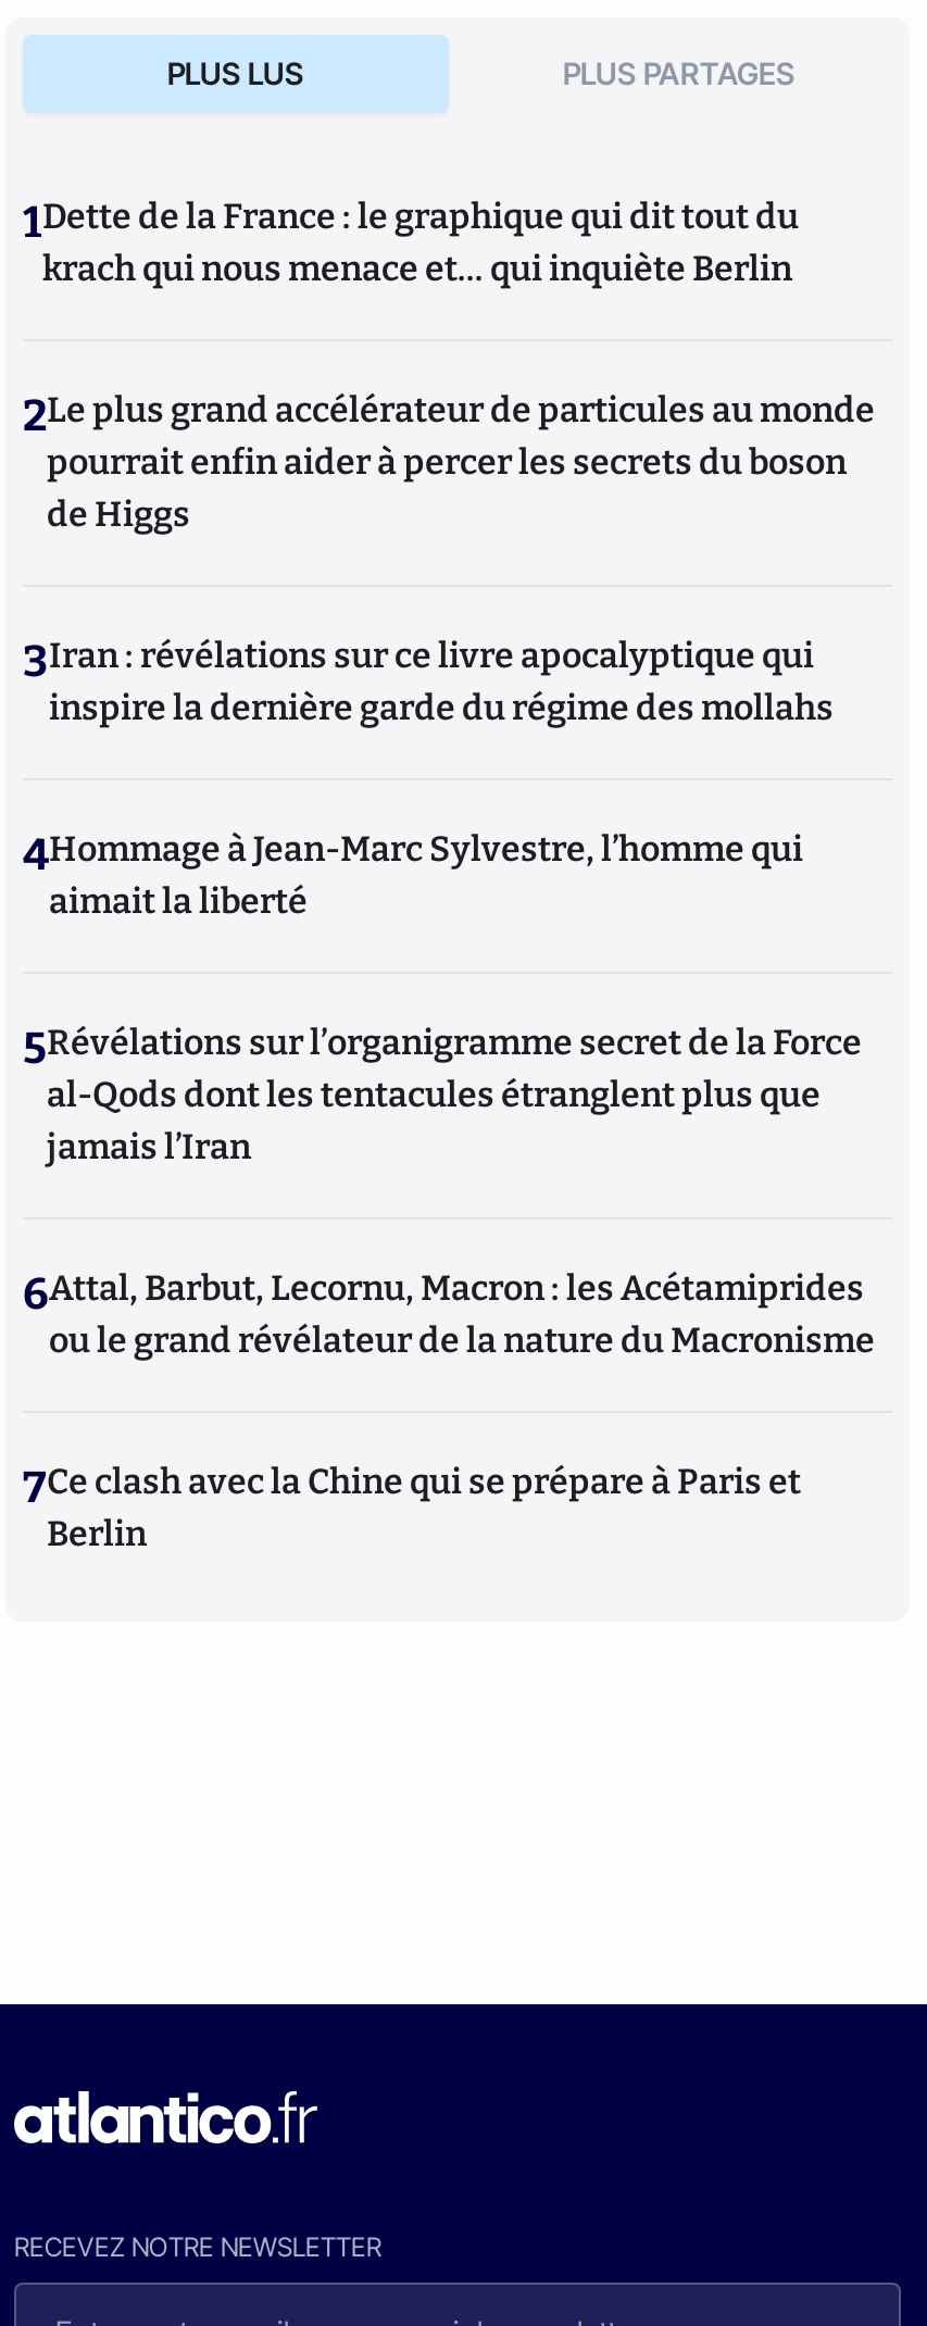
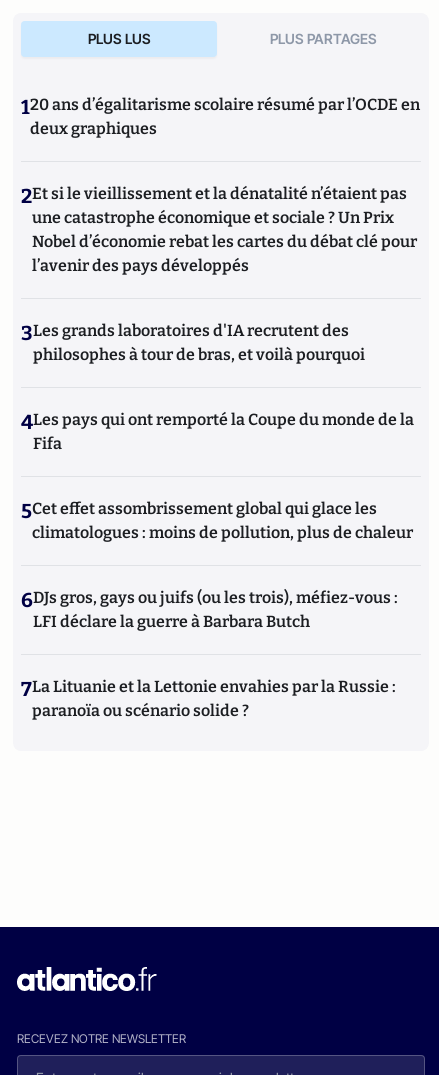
- 1Dette de la France : le graphique qui dit tout du
- krach qui nous menace et… qui inquiète Berlin
+ 120 ans d’égalitarisme scolaire résumé par l’OCDE en
+ deux graphiques

- 2Le plus grand accélérateur de particules au monde
- pourrait enfin aider à percer les secrets du boson
- de Higgs
+ 2Et si le vieillissement et la dénatalité n’étaient pas
+ une catastrophe économique et sociale ? Un Prix
+ Nobel d’économie rebat les cartes du débat clé pour
+ l’avenir des pays développés

- 3Iran : révélations sur ce livre apocalyptique qui
- inspire la dernière garde du régime des mollahs
+ 3Les grands laboratoires d'IA recrutent des
+ philosophes à tour de bras, et voilà pourquoi

- 4Hommage à Jean-Marc Sylvestre, l’homme qui
- aimait la liberté
+ 4Les pays qui ont remporté la Coupe du monde de la
+ Fifa

- 5Révélations sur l’organigramme secret de la Force
- al-Qods dont les tentacules étranglent plus que
- jamais l’Iran
+ 5Cet effet assombrissement global qui glace les
+ climatologues : moins de pollution, plus de chaleur

- 6Attal, Barbut, Lecornu, Macron : les Acétamiprides
- ou le grand révélateur de la nature du Macronisme
+ 6DJs gros, gays ou juifs (ou les trois), méfiez-vous :
+ LFI déclare la guerre à Barbara Butch

- 7Ce clash avec la Chine qui se prépare à Paris et
- Berlin
+ 7La Lituanie et la Lettonie envahies par la Russie :
+ paranoïa ou scénario solide ?
